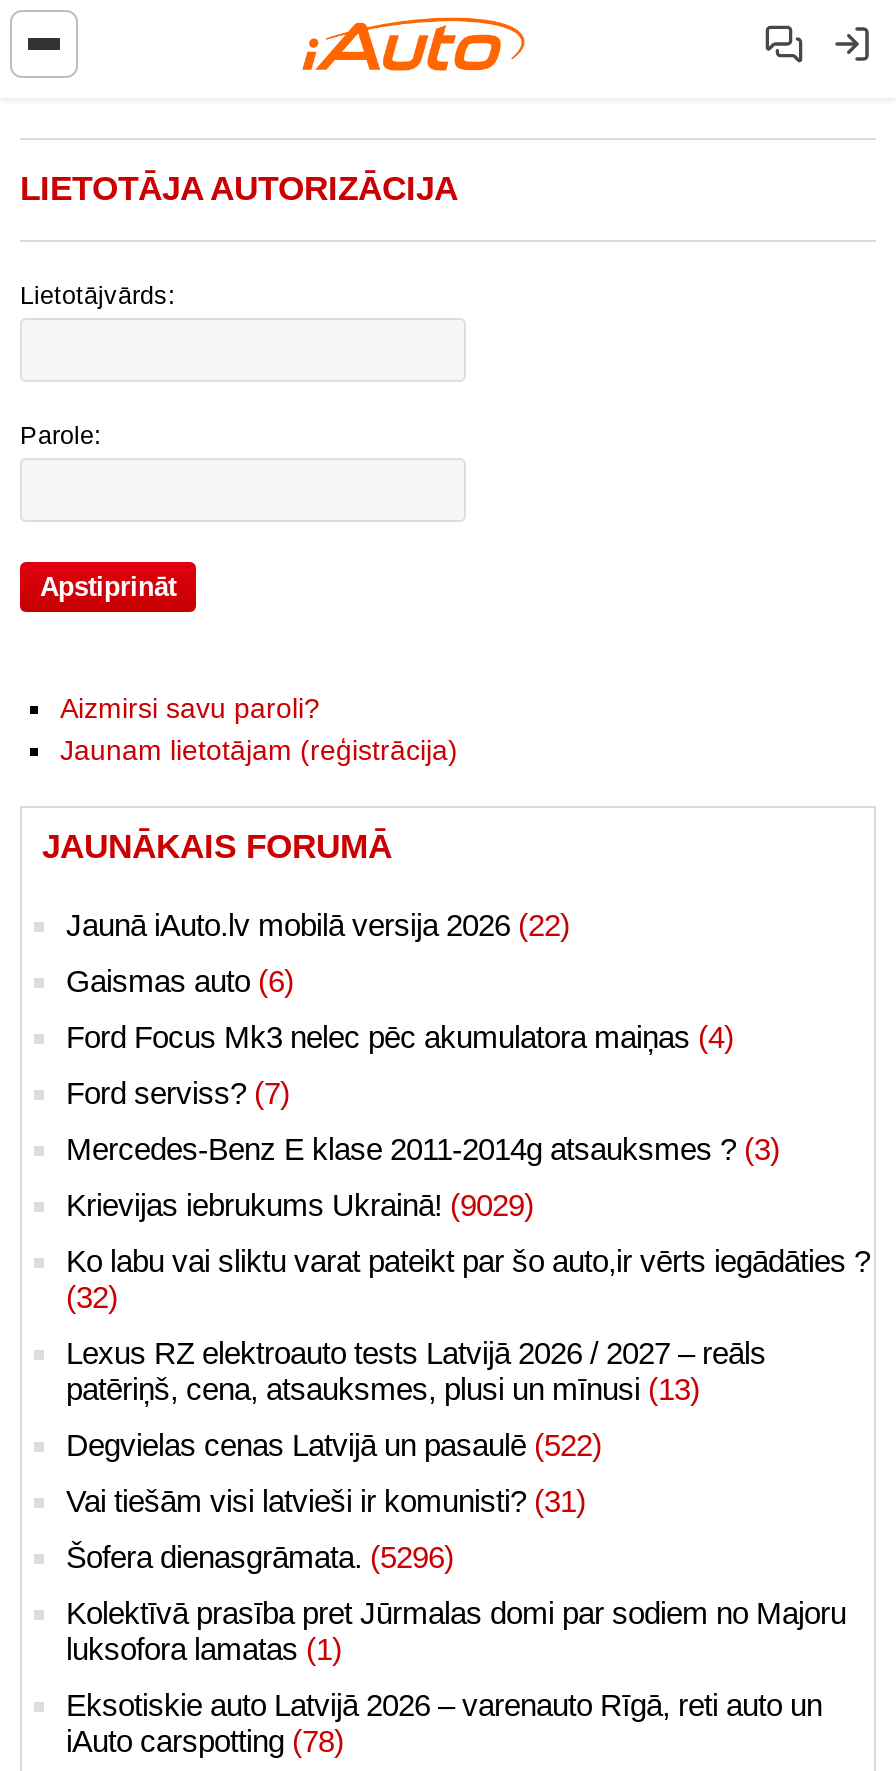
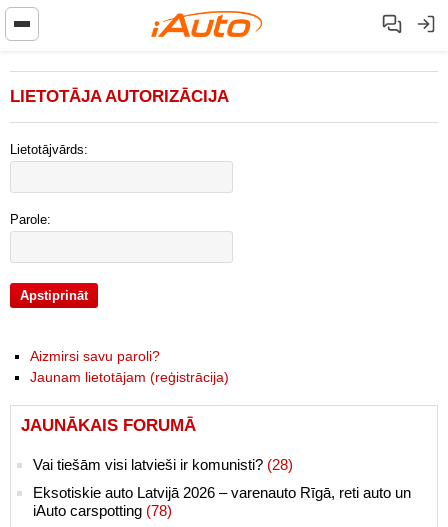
- Jaunā iAuto.lv mobilā versija 2026 (22)
- Gaismas auto (6)
- Ford Focus Mk3 nelec pēc akumulatora maiņas (4)
- Ford serviss? (7)
- Mercedes-Benz E klase 2011-2014g atsauksmes ? (3)
- Krievijas iebrukums Ukrainā! (9029)
- Ko labu vai sliktu varat pateikt par šo auto,ir vērts iegādāties ?
- (32)
- Lexus RZ elektroauto tests Latvijā 2026 / 2027 – reāls
- patēriņš, cena, atsauksmes, plusi un mīnusi (13)
- Degvielas cenas Latvijā un pasaulē (522)
- Vai tiešām visi latvieši ir komunisti? (31)
- Šofera dienasgrāmata. (5296)
- Kolektīvā prasība pret Jūrmalas domi par sodiem no Majoru
- luksofora lamatas (1)
+ Vai tiešām visi latvieši ir komunisti? (28)
